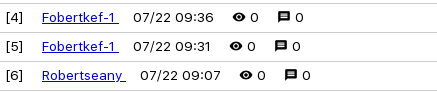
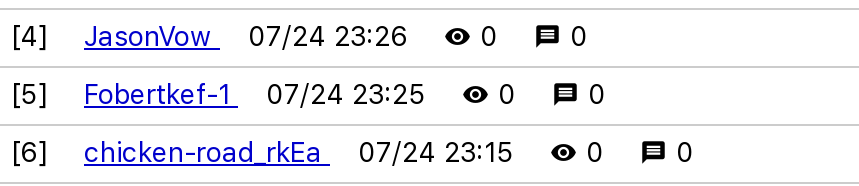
- [4] Fobertkef-1 07/22 09:36 0 0
+ [4] JasonVow 07/24 23:26 0 0

- [5] Fobertkef-1 07/22 09:31 0 0
+ [5] Fobertkef-1 07/24 23:25 0 0

- [6] Robertseany 07/22 09:07
+ [6] chicken-road_rkEa 07/24 23:15
